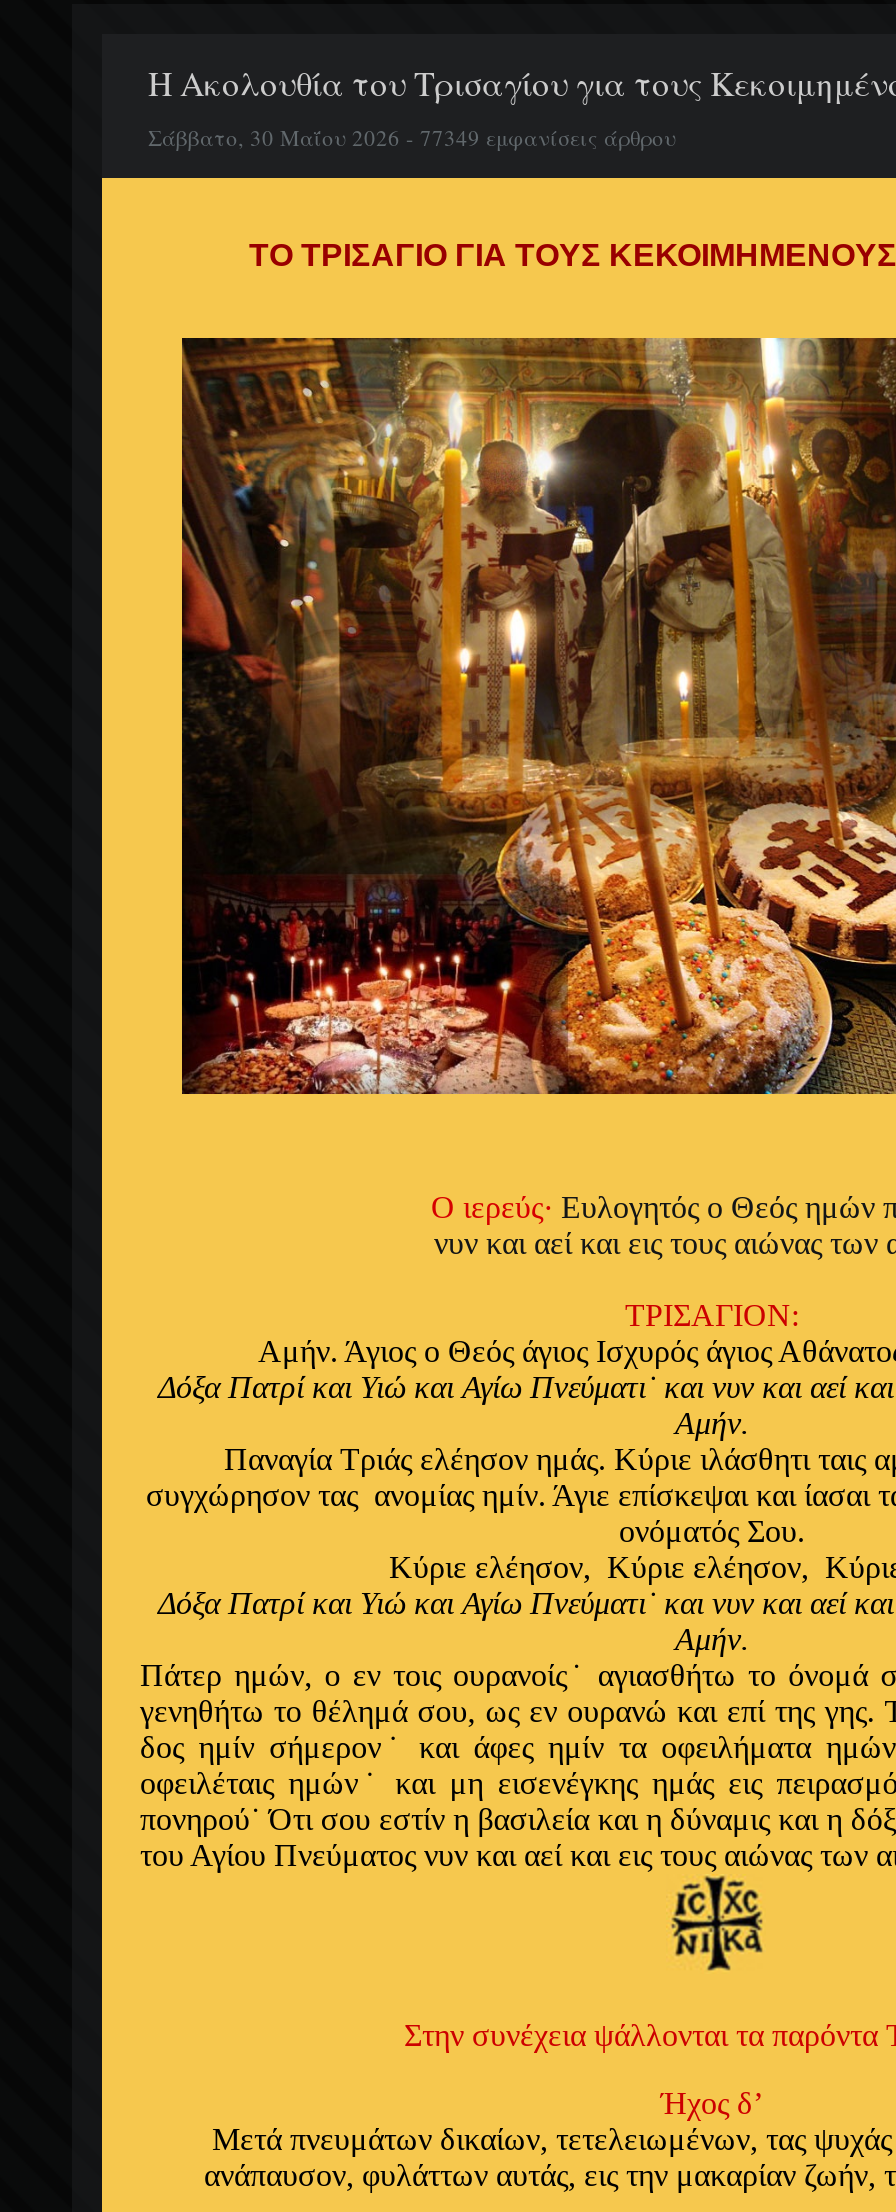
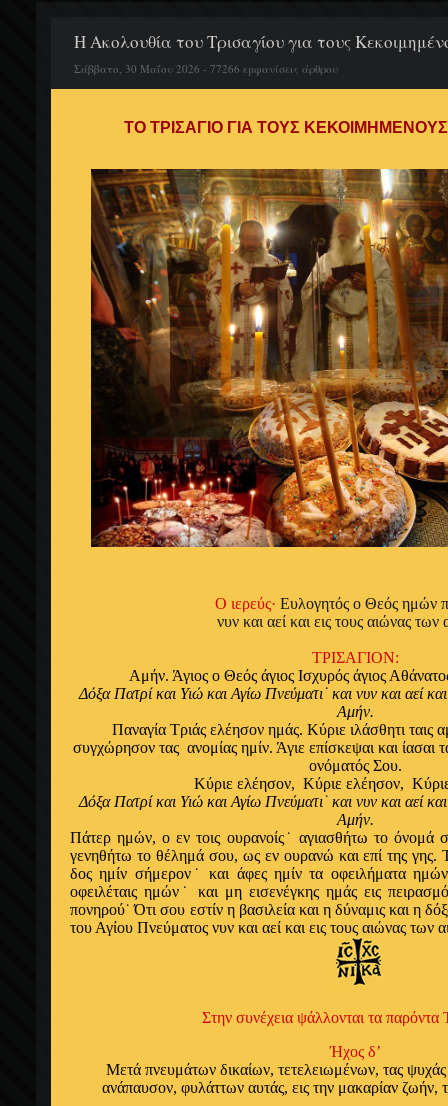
- Σάββατο, 30 Μαΐου 2026 - 77349 εμφανίσεις άρθρου
+ Σάββατο, 30 Μαΐου 2026 - 77266 εμφανίσεις άρθρου
